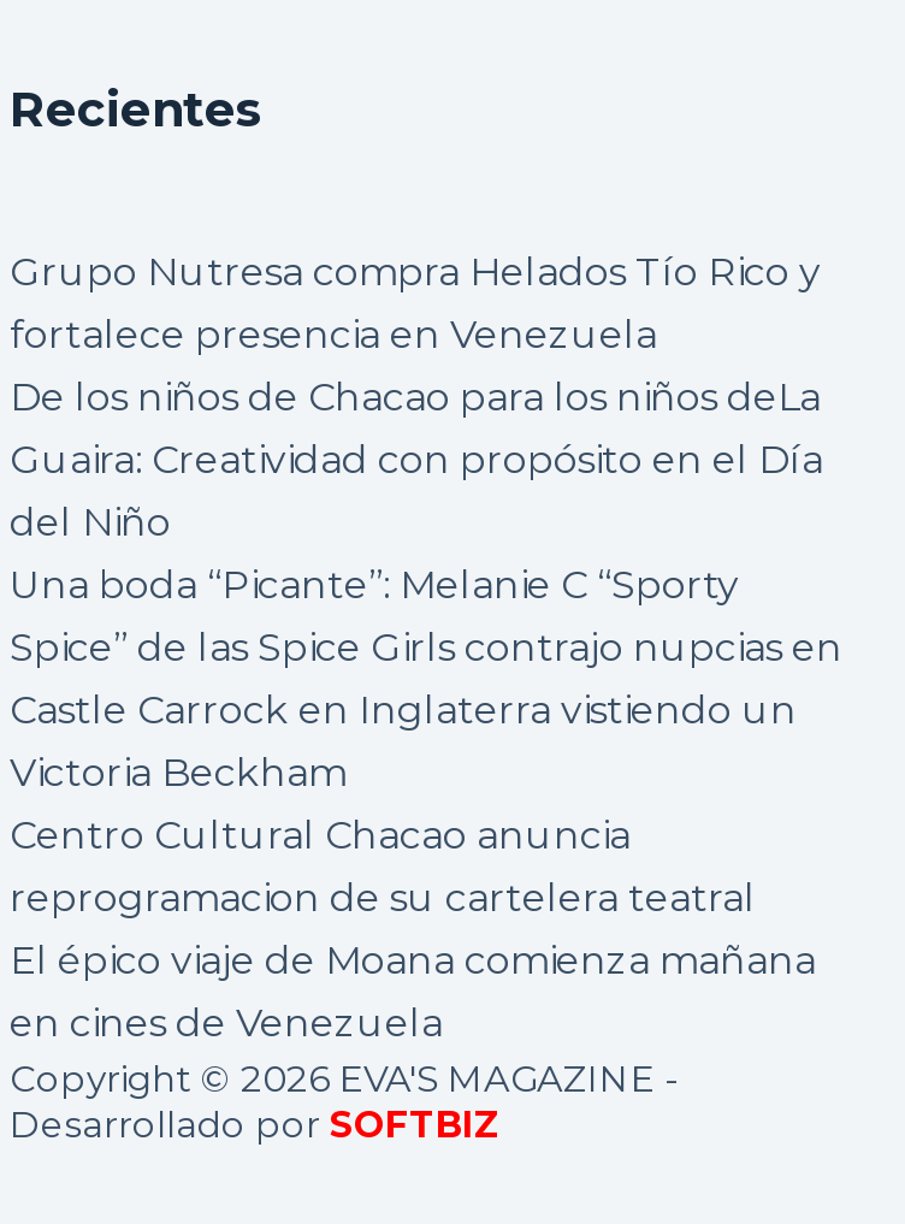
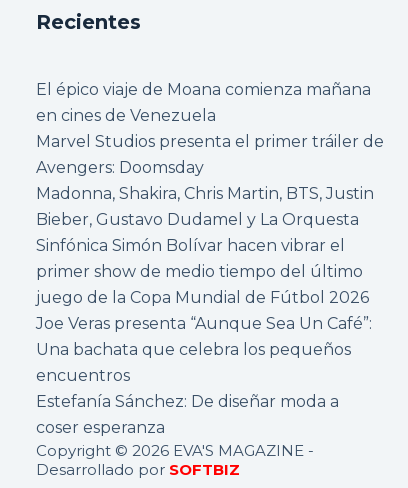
- Grupo Nutresa compra Helados Tío Rico y
- fortalece presencia en Venezuela
- De los niños de Chacao para los niños deLa
- Guaira: Creatividad con propósito en el Día
- del Niño
- Una boda “Picante”: Melanie C “Sporty
- Spice” de las Spice Girls contrajo nupcias en
- Castle Carrock en Inglaterra vistiendo un
- Victoria Beckham
- Centro Cultural Chacao anuncia
- reprogramacion de su cartelera teatral

moved up: El épico viaje de Moana comienza mañana | en cines de Venezuela

+ Marvel Studios presenta el primer tráiler de
+ Avengers: Doomsday
+ Madonna, Shakira, Chris Martin, BTS, Justin
+ Bieber, Gustavo Dudamel y La Orquesta
+ Sinfónica Simón Bolívar hacen vibrar el
+ primer show de medio tiempo del último
+ juego de la Copa Mundial de Fútbol 2026
+ Joe Veras presenta “Aunque Sea Un Café”:
+ Una bachata que celebra los pequeños
+ encuentros
+ Estefanía Sánchez: De diseñar moda a
+ coser esperanza
